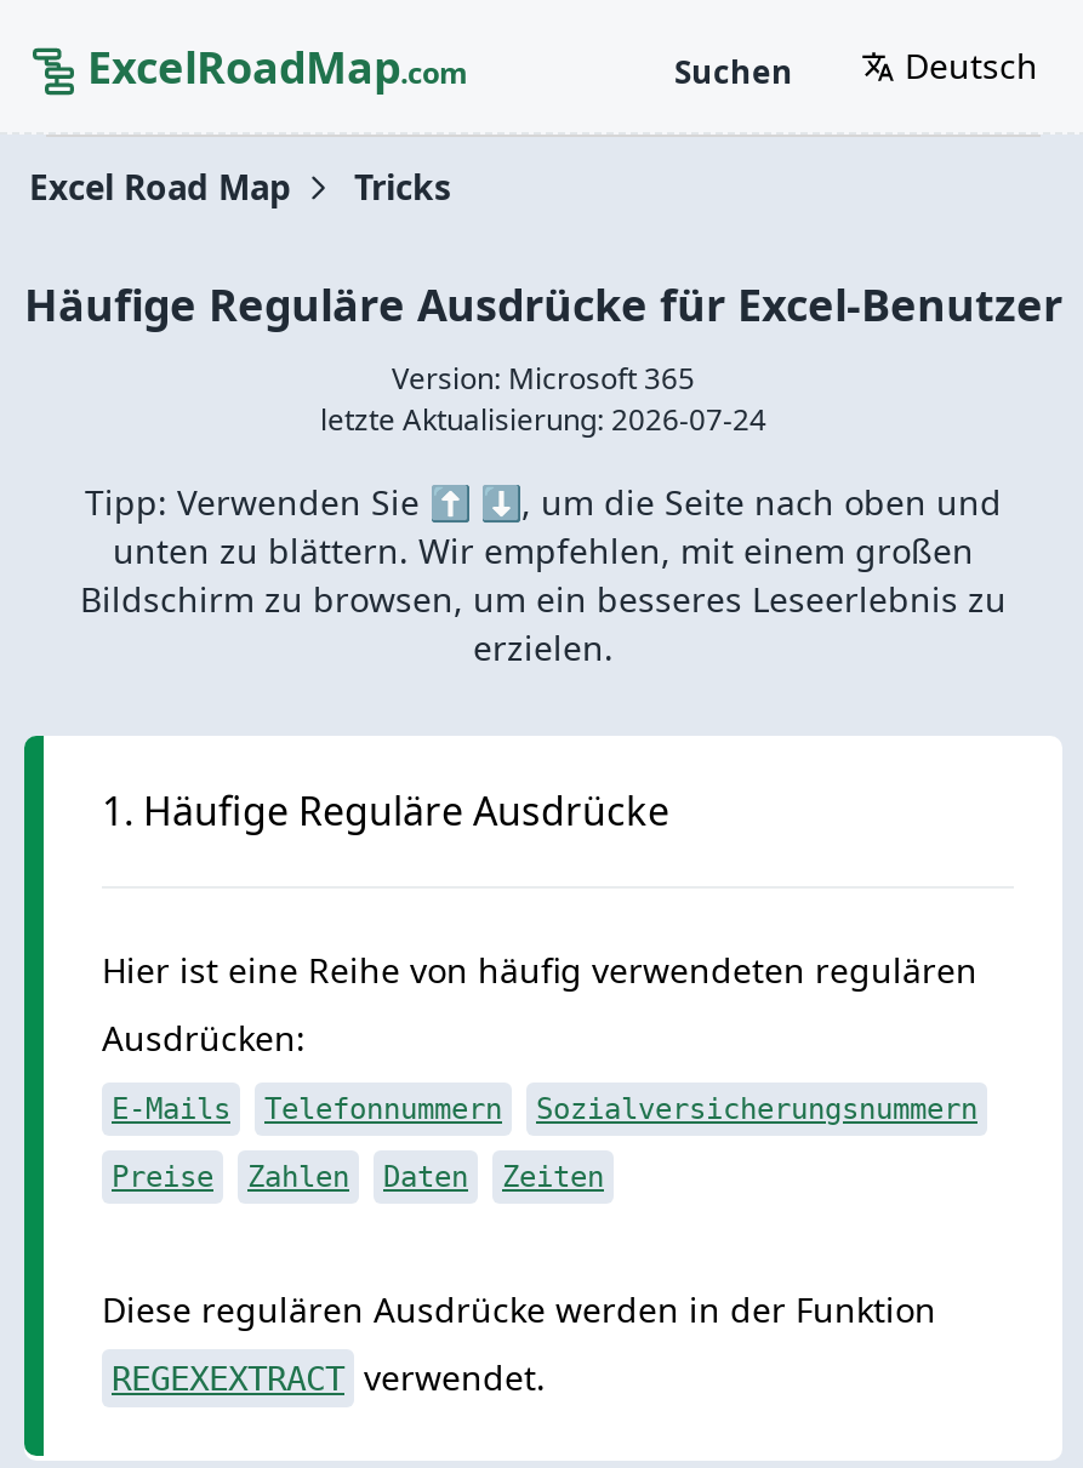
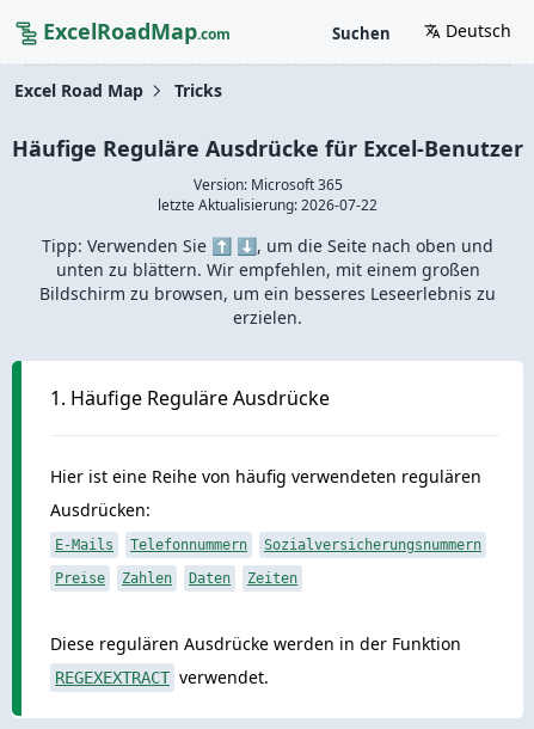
- letzte Aktualisierung: 2026-07-24
+ letzte Aktualisierung: 2026-07-22
